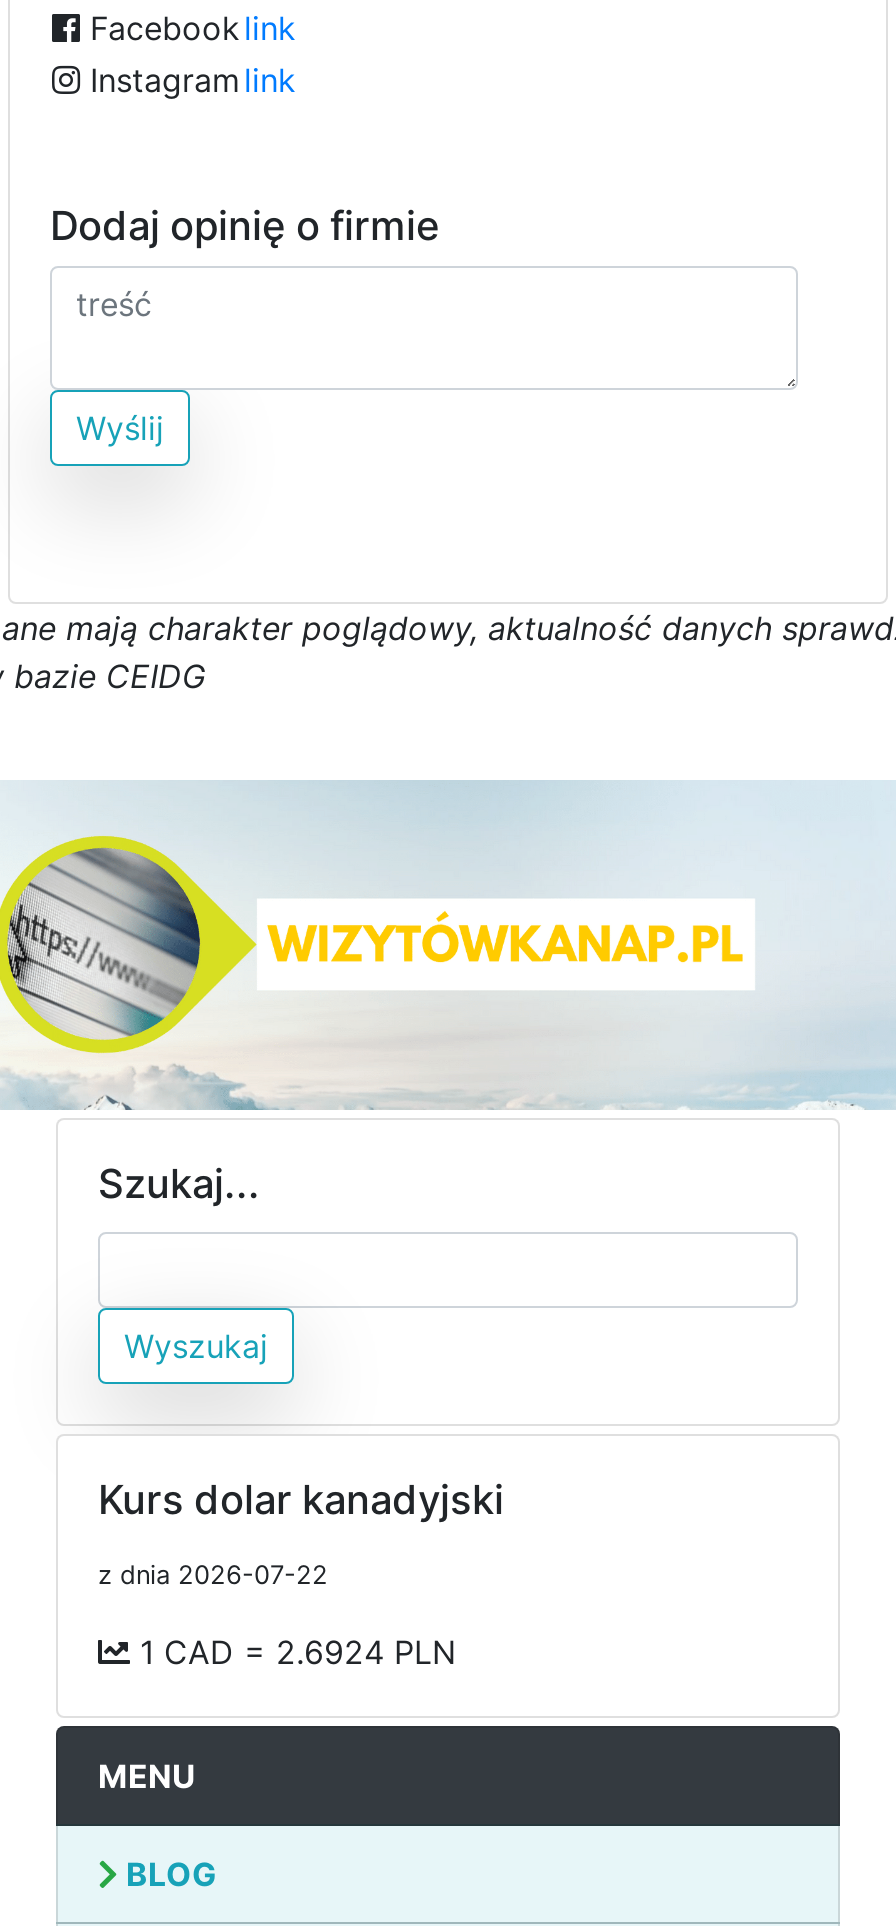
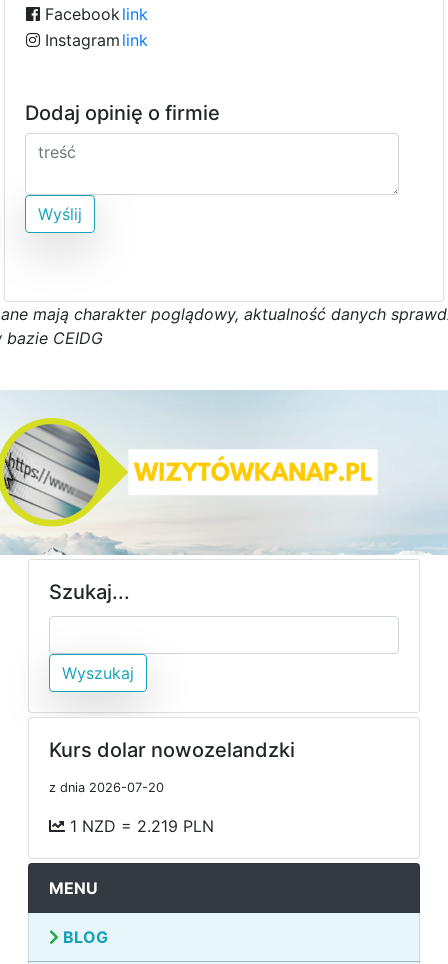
- Kurs dolar kanadyjski
+ Kurs dolar nowozelandzki

- z dnia 2026-07-22
+ z dnia 2026-07-20

- 1 CAD = 2.6924 PLN
+ 1 NZD = 2.219 PLN
